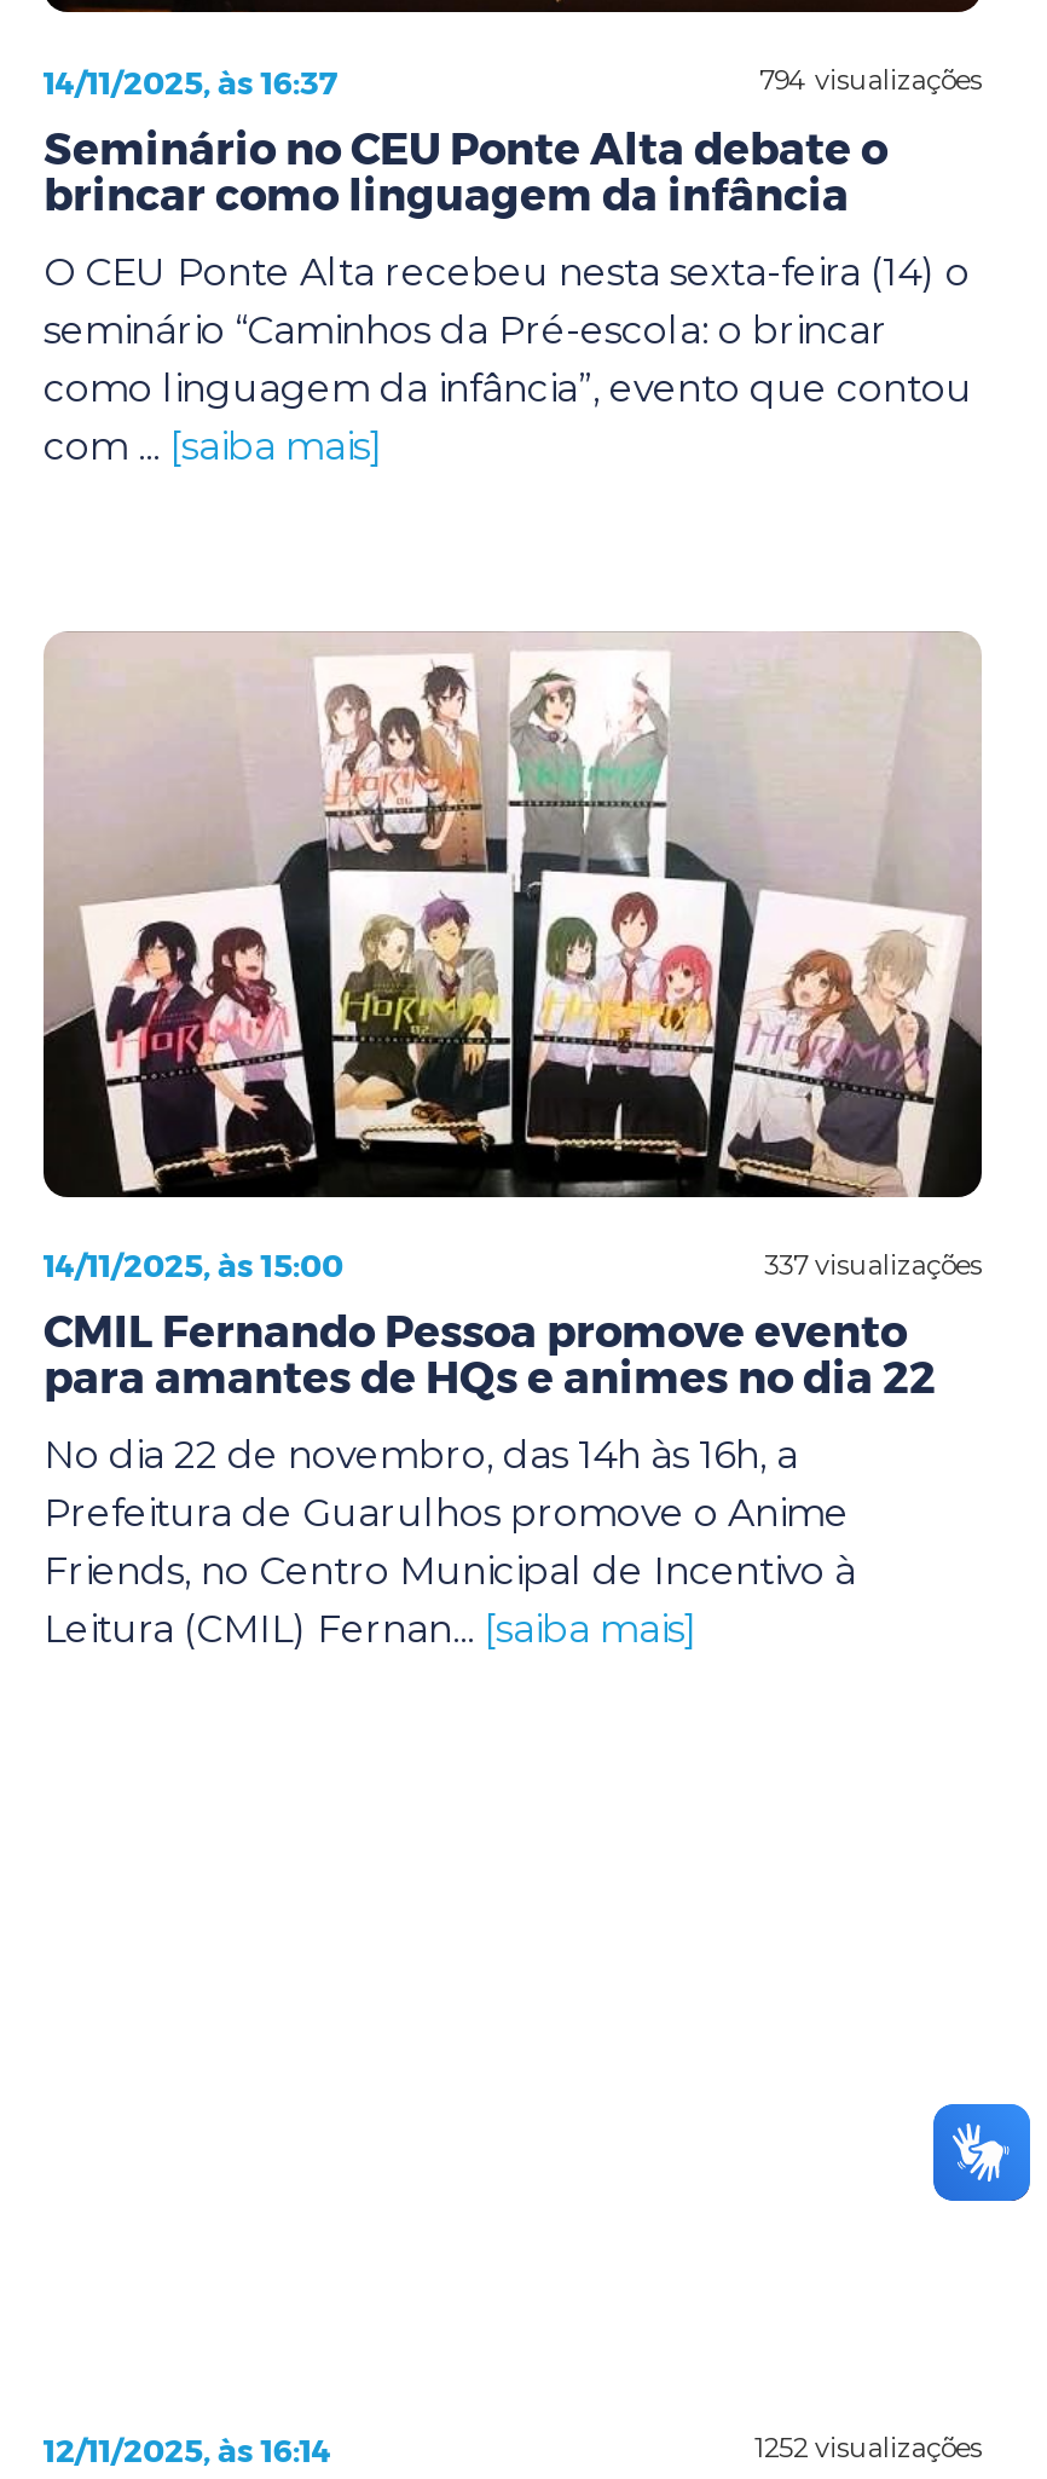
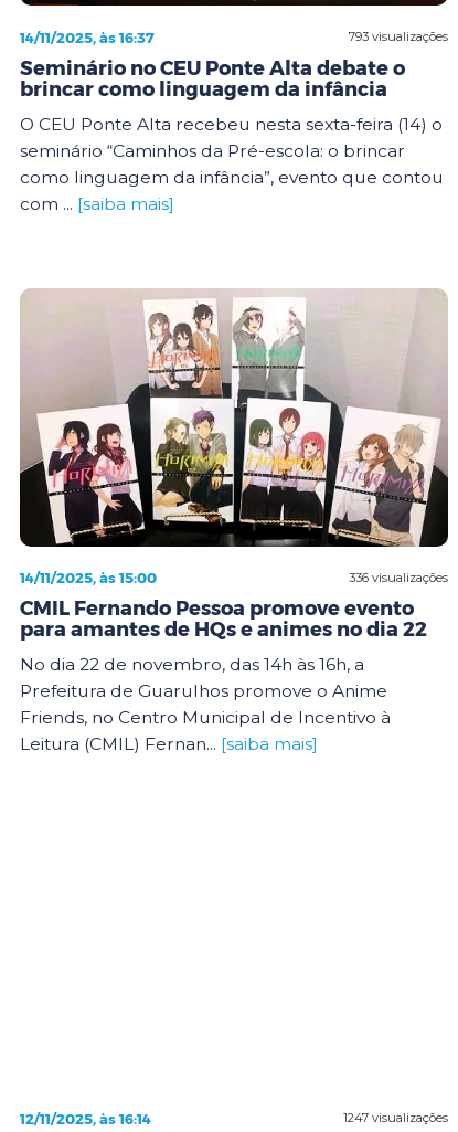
- 794 visualizações
+ 793 visualizações

- 337 visualizações
+ 336 visualizações

- [image]

- 1252 visualizações
+ 1247 visualizações
